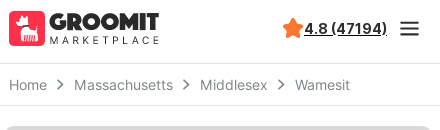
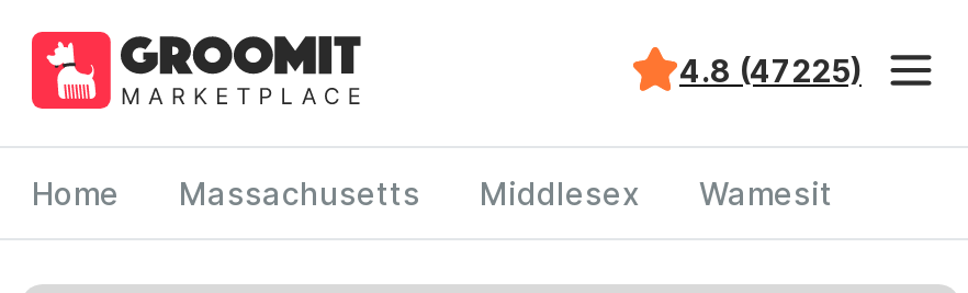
- 4.8 (47194)
+ 4.8 (47225)
